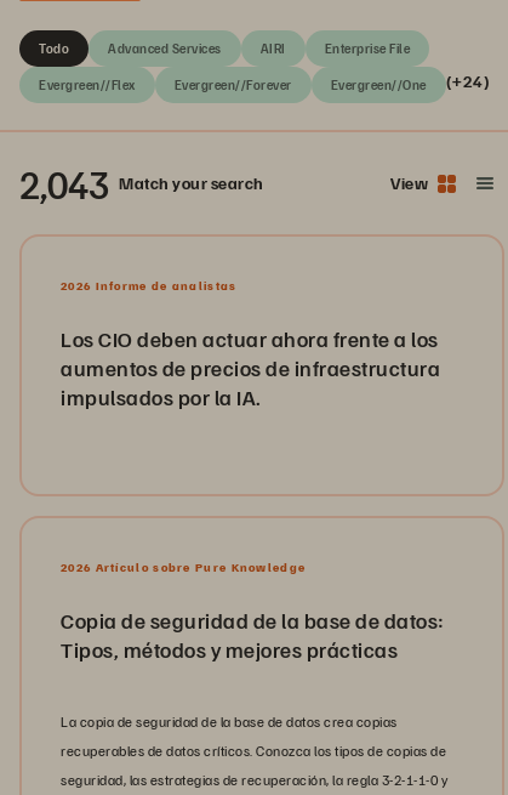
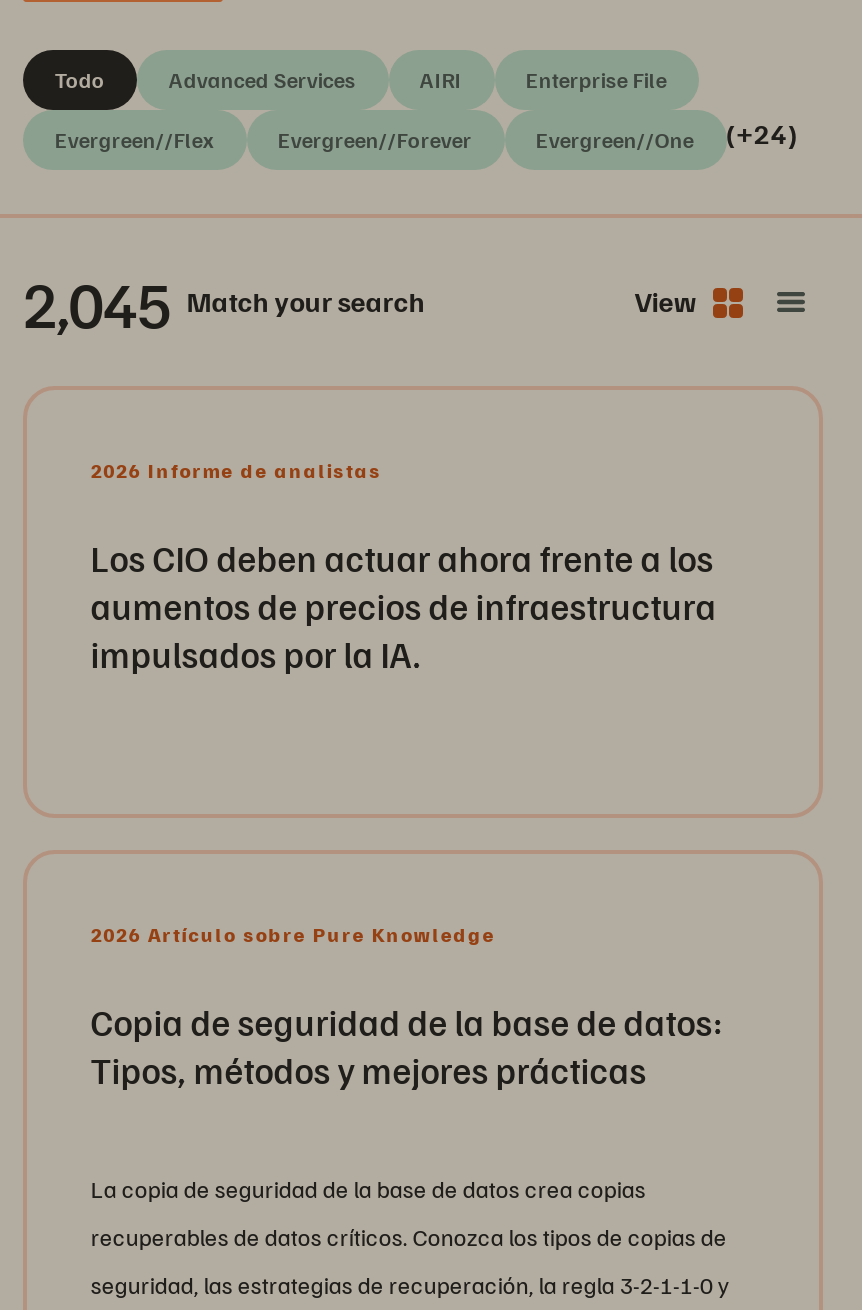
- 2,043 Match your search
+ 2,045 Match your search
